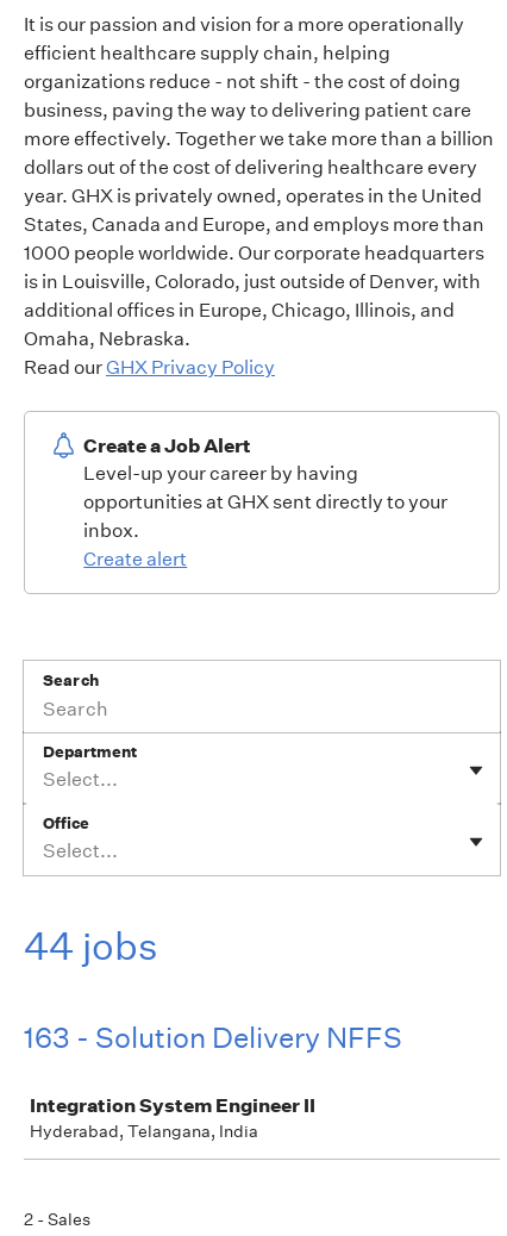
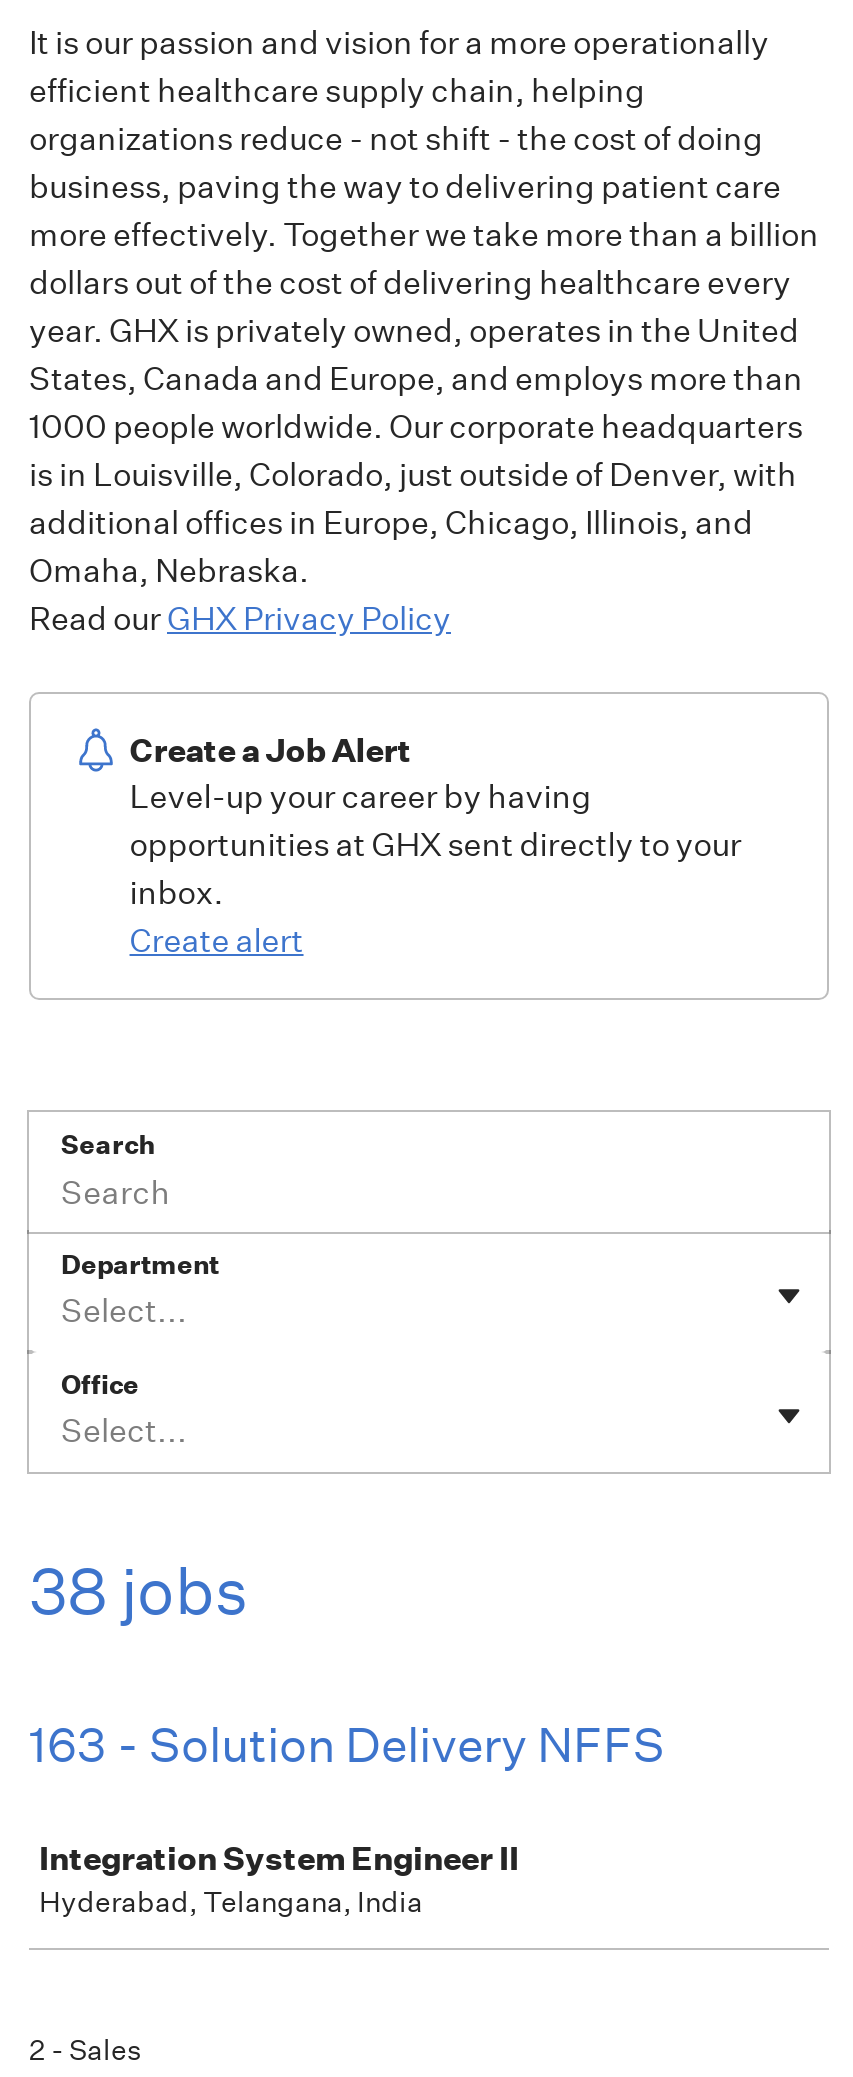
- 44 jobs
+ 38 jobs
